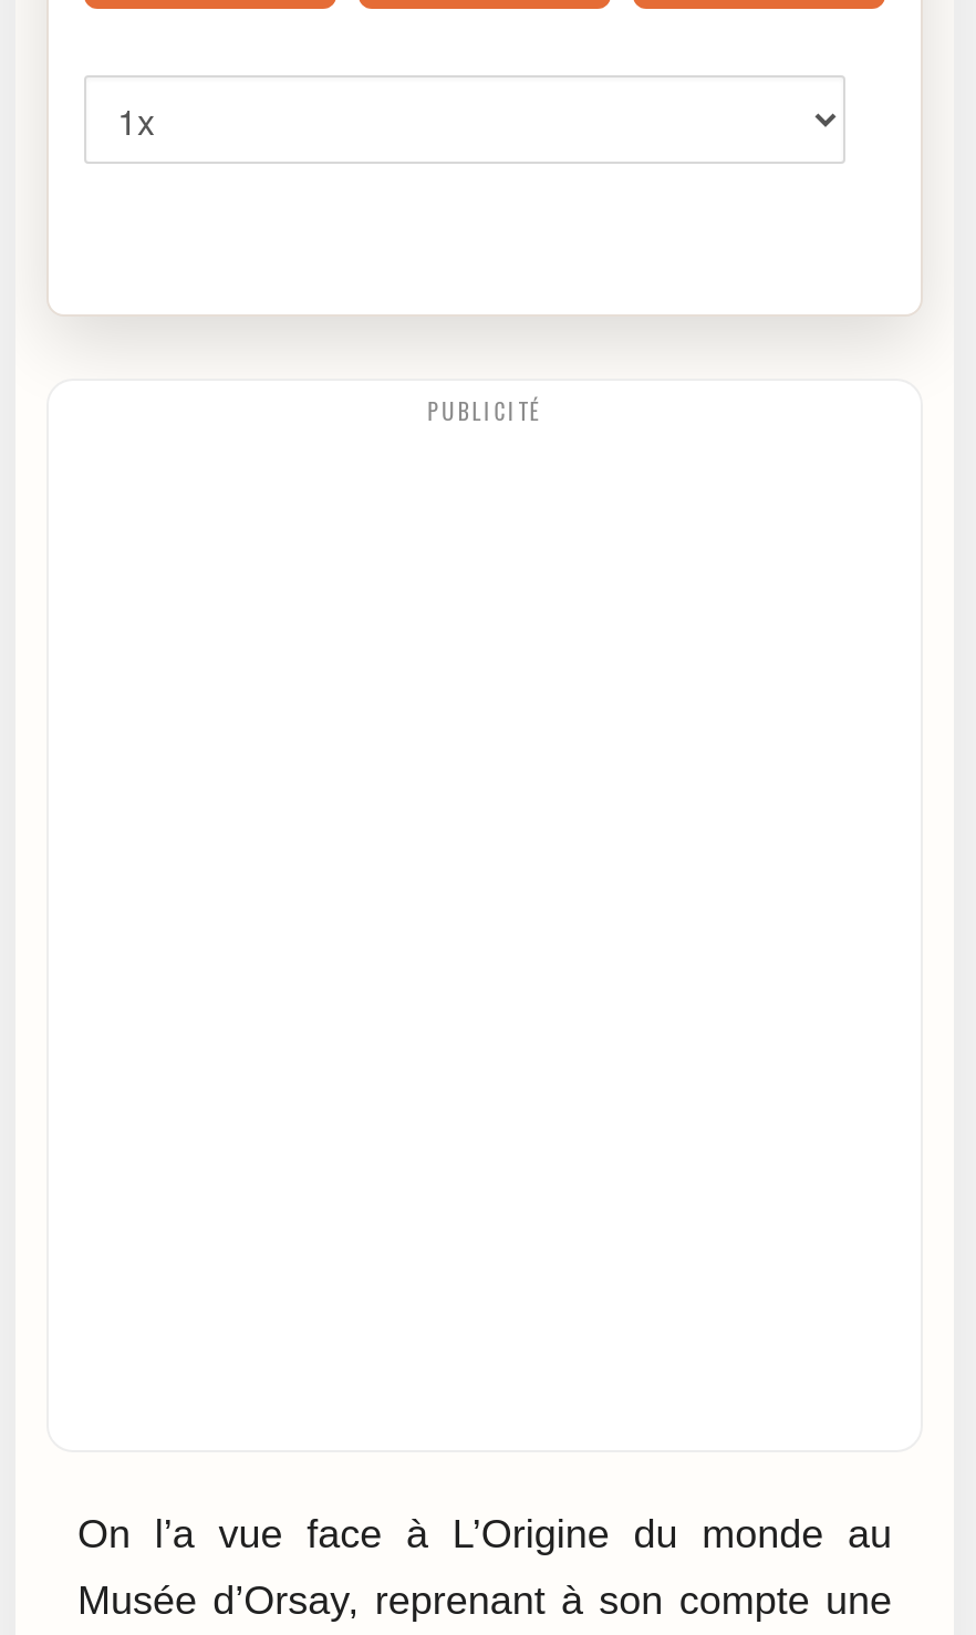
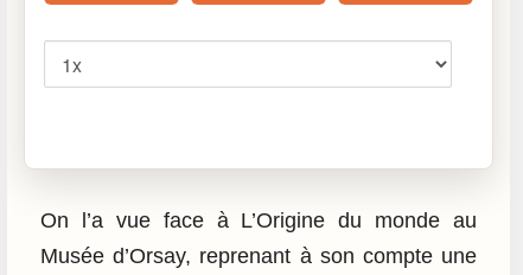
- PUBLICITÉ
